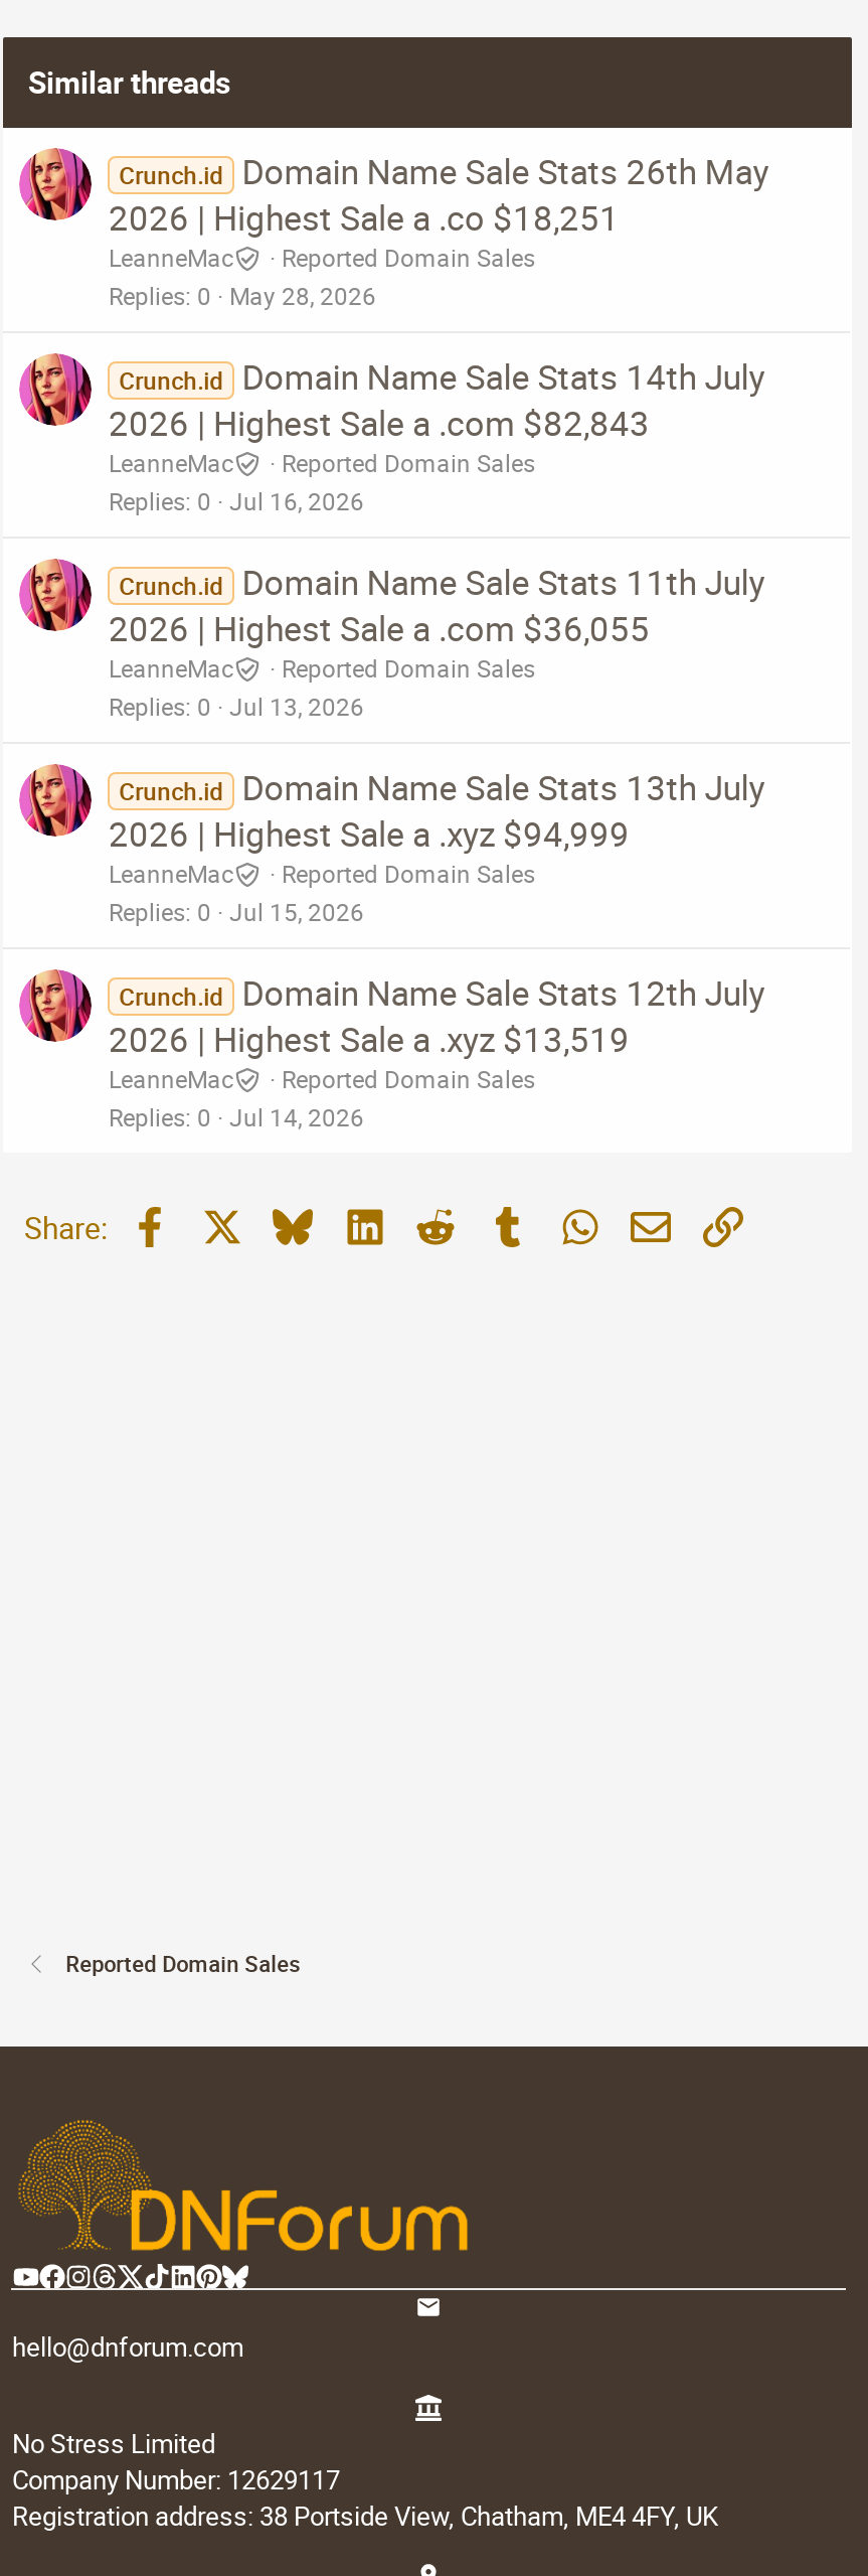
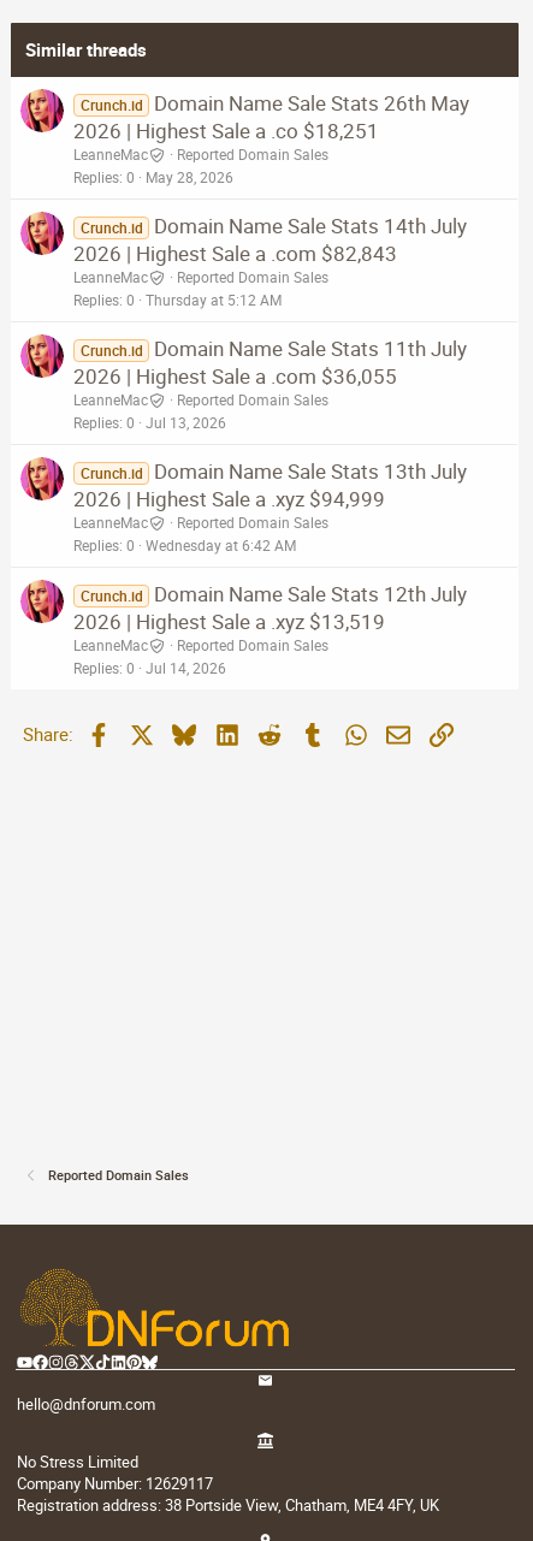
- Replies 0 Jul 16, 2026
+ Replies 0 Thursday at 5:12 AM

- Replies 0 Jul 15, 2026
+ Replies 0 Wednesday at 6:42 AM
